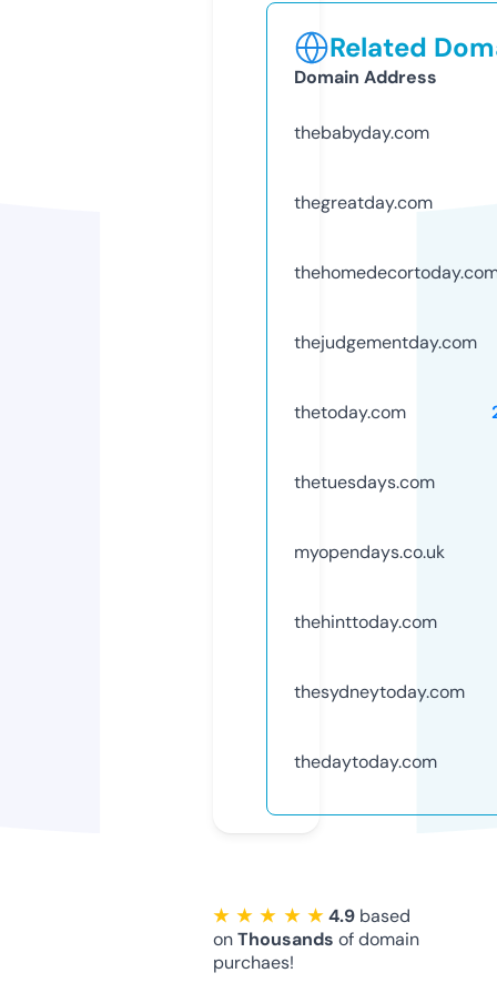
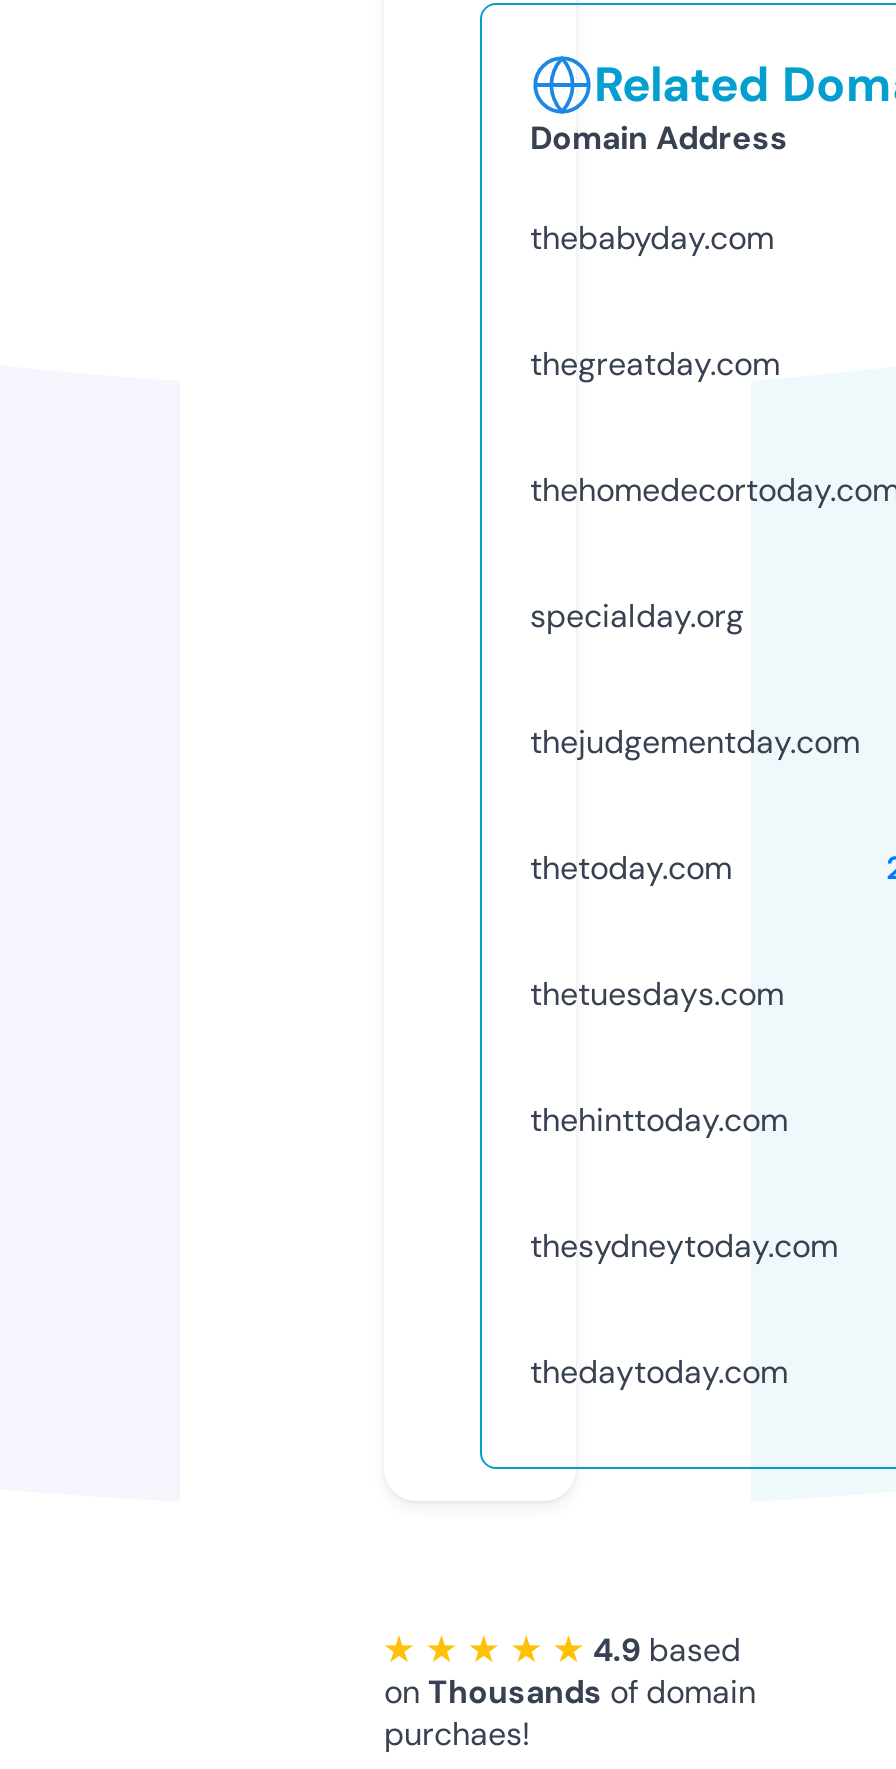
+ specialday.org

moved down: thejudgementday.com | thetoday.com | thetuesdays.com

- myopendays.co.uk
